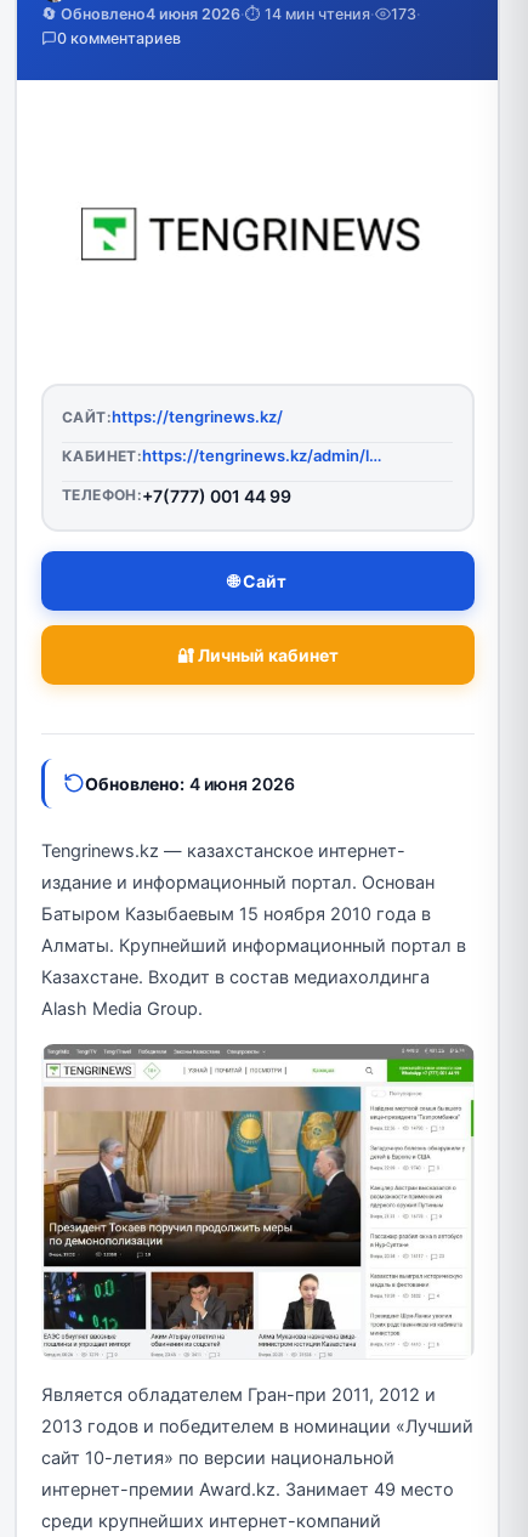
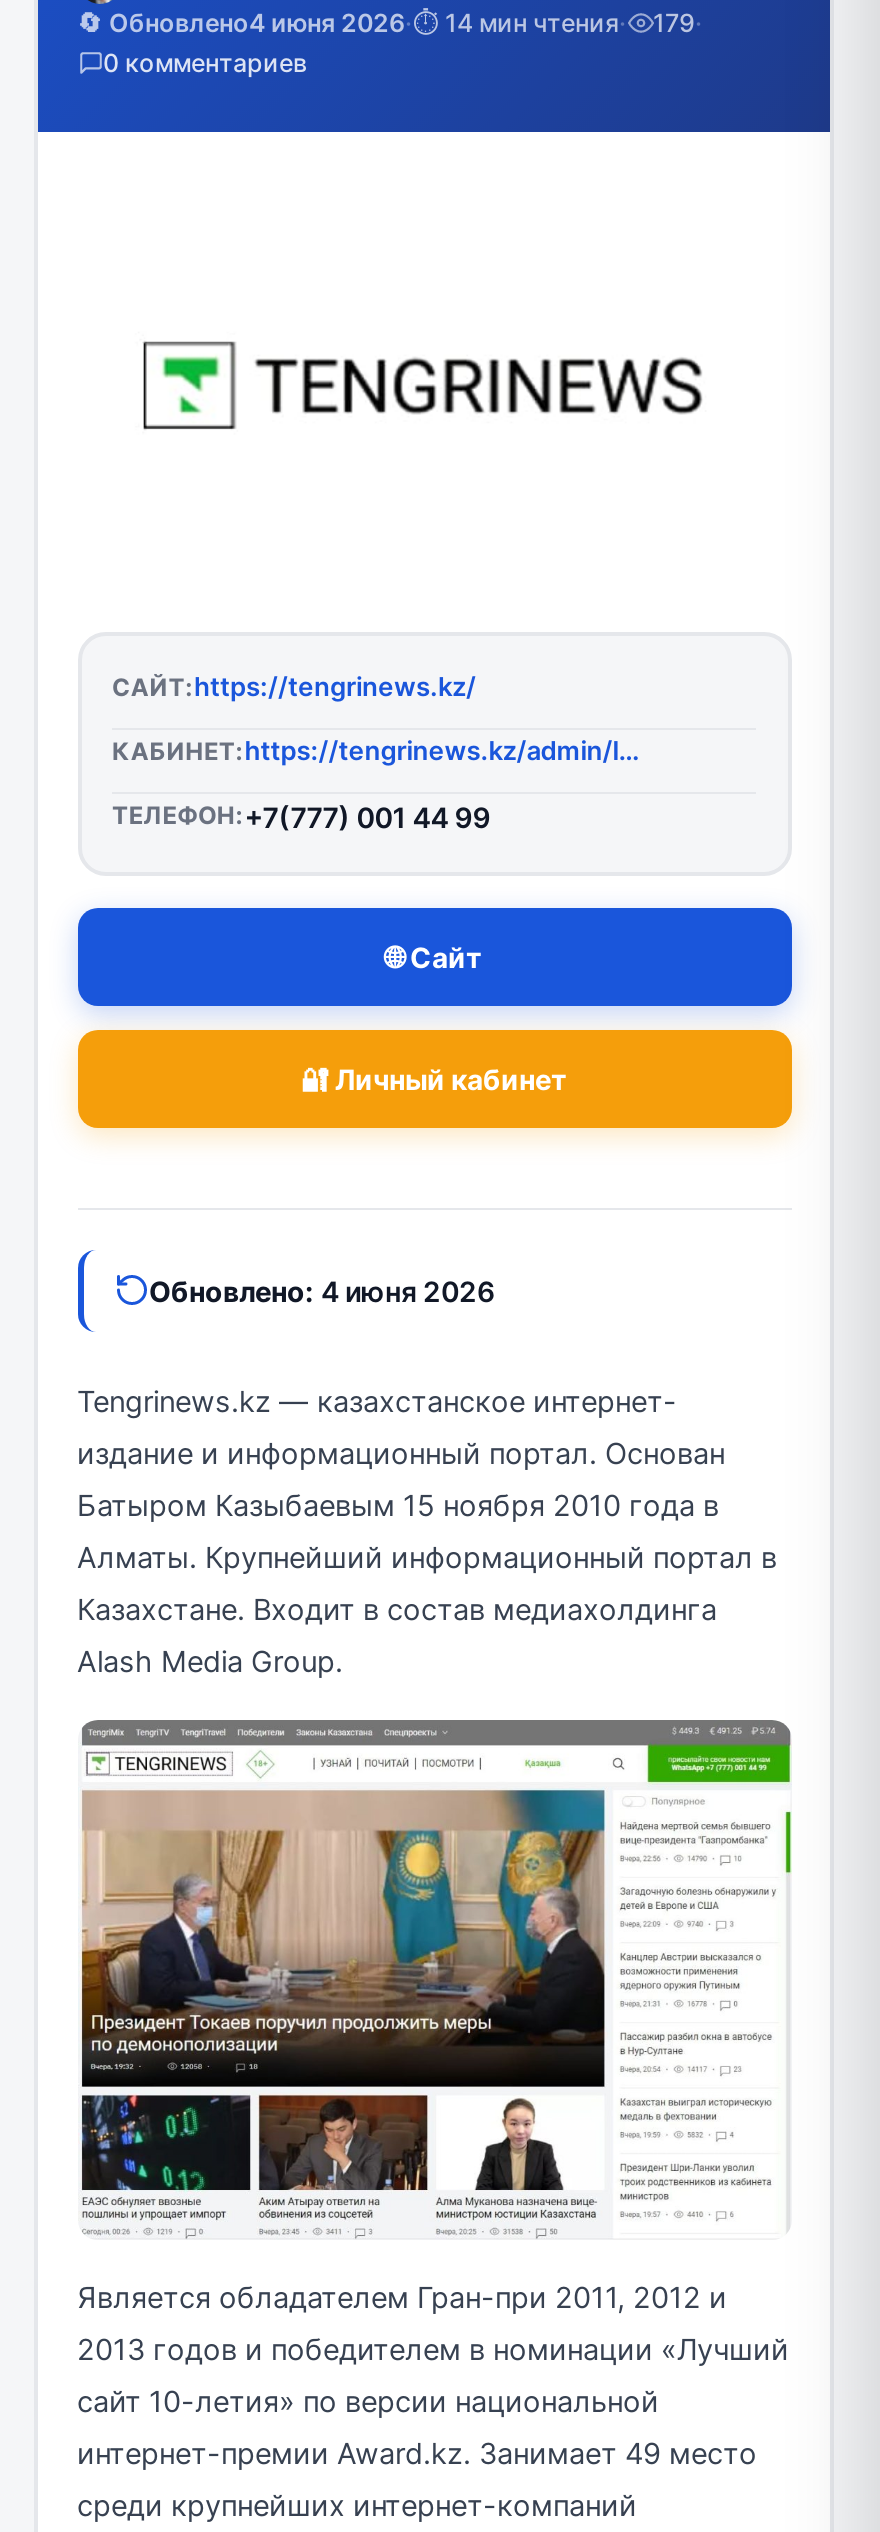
- 173·
+ 179·
